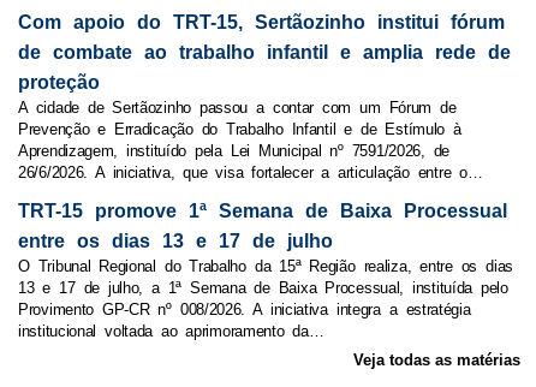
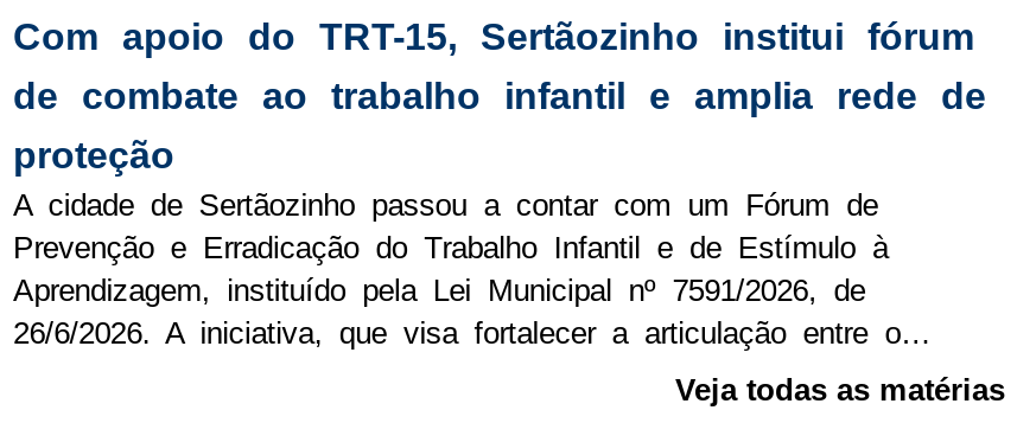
- TRT-15 promove 1ª Semana de Baixa Processual
- entre os dias 13 e 17 de julho
- O Tribunal Regional do Trabalho da 15ª Região realiza, entre os dias
- 13 e 17 de julho, a 1ª Semana de Baixa Processual, instituída pelo
- Provimento GP-CR nº 008/2026. A iniciativa integra a estratégia
- institucional voltada ao aprimoramento da…
